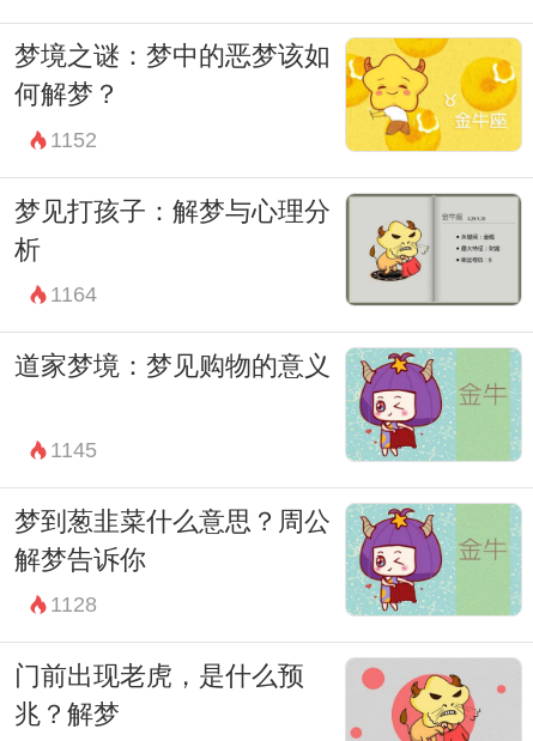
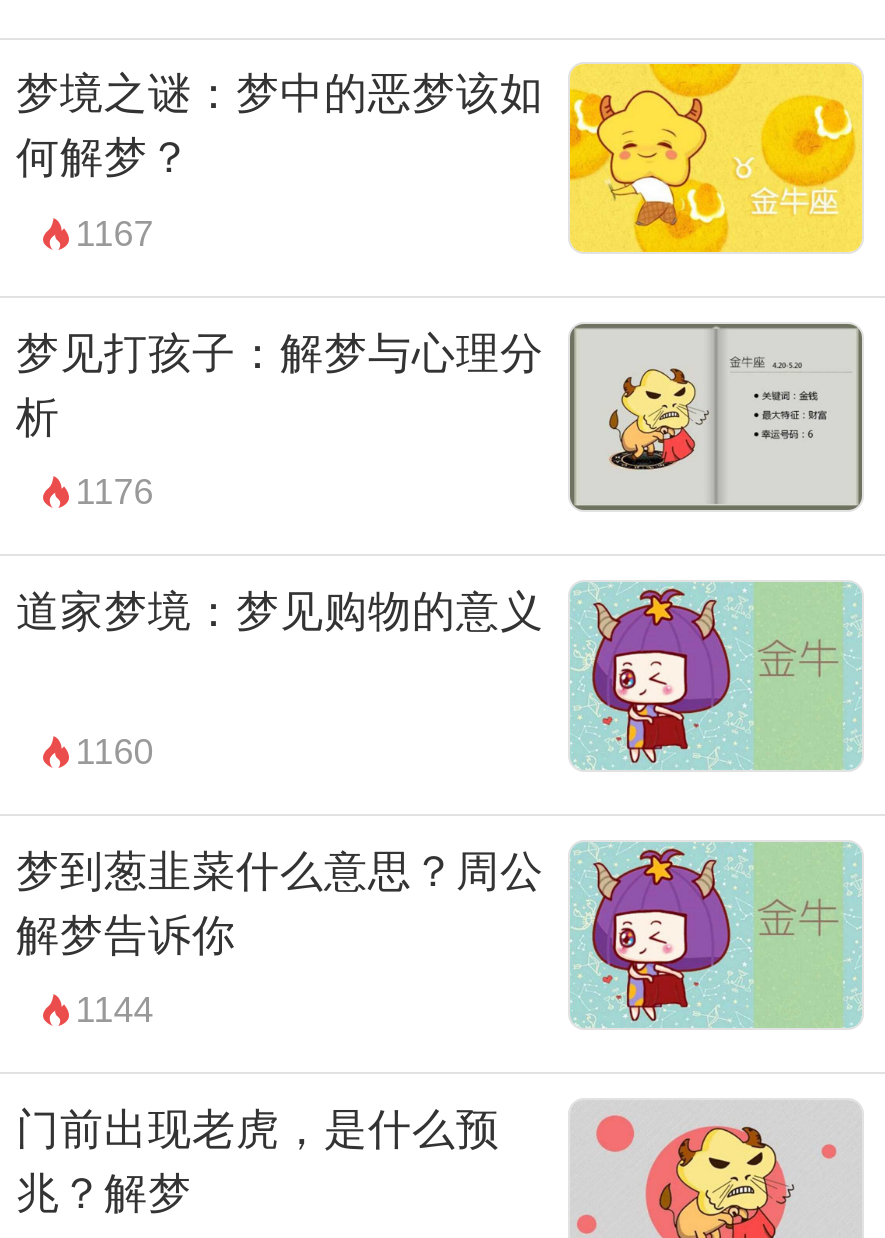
- 1152
+ 1167

- 1164
+ 1176

- 1145
+ 1160

- 1128
+ 1144
